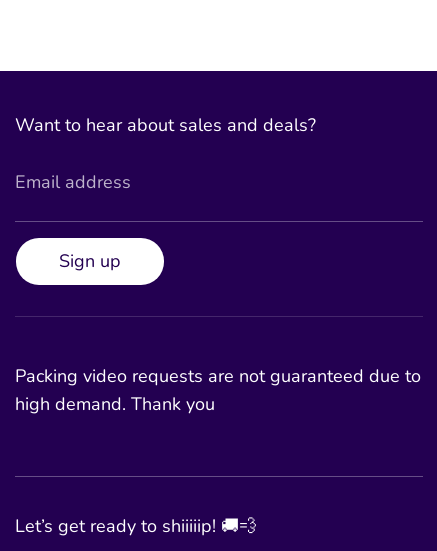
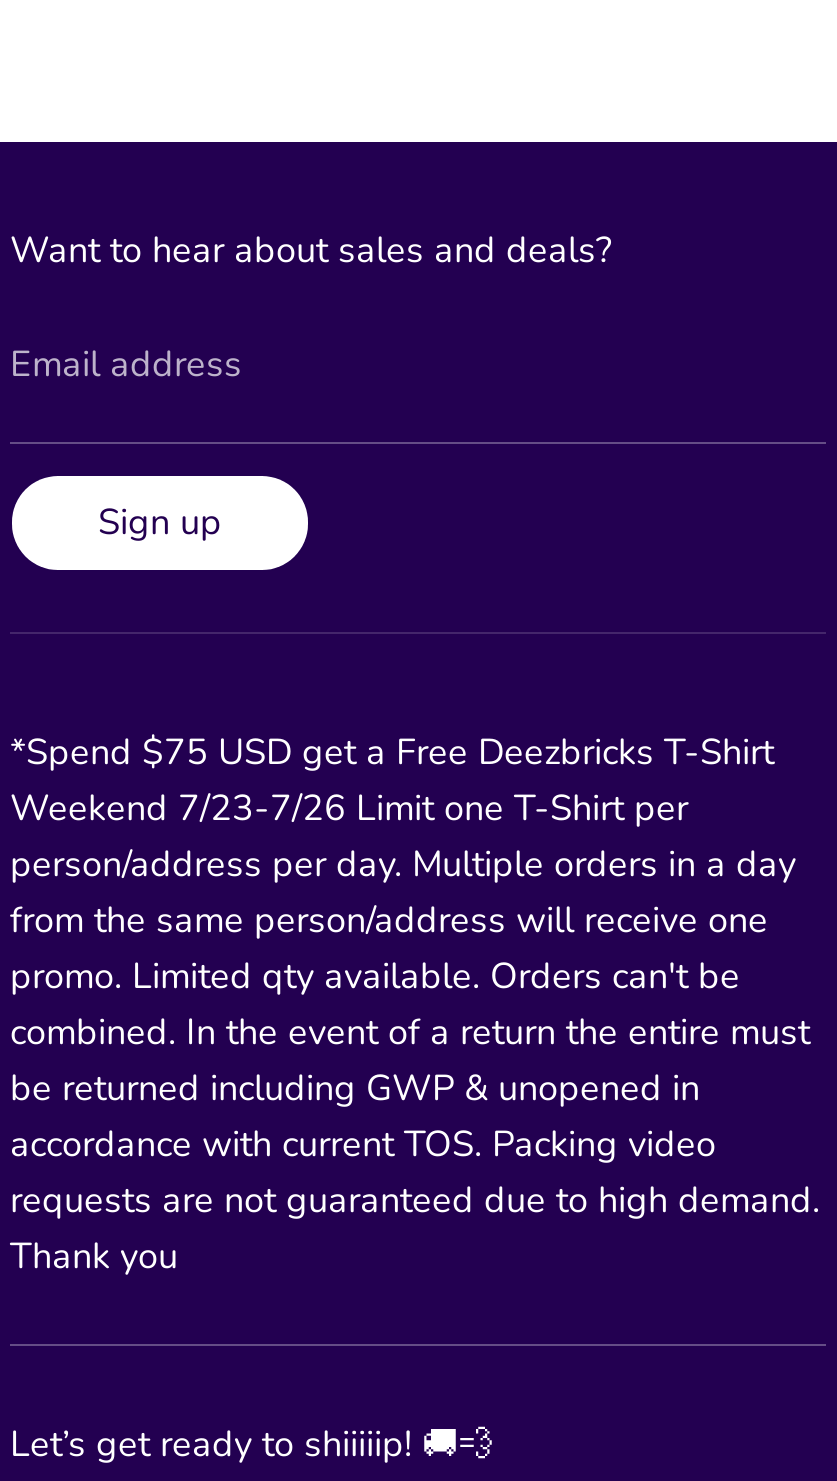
- Packing video requests are not guaranteed due to
- high demand. Thank you
+ *Spend $75 USD get a Free Deezbricks T-Shirt
+ Weekend 7/23-7/26 Limit one T-Shirt per
+ person/address per day. Multiple orders in a day
+ from the same person/address will receive one
+ promo. Limited qty available. Orders can't be
+ combined. In the event of a return the entire must
+ be returned including GWP & unopened in
+ accordance with current TOS. Packing video
+ requests are not guaranteed due to high demand.
+ Thank you
